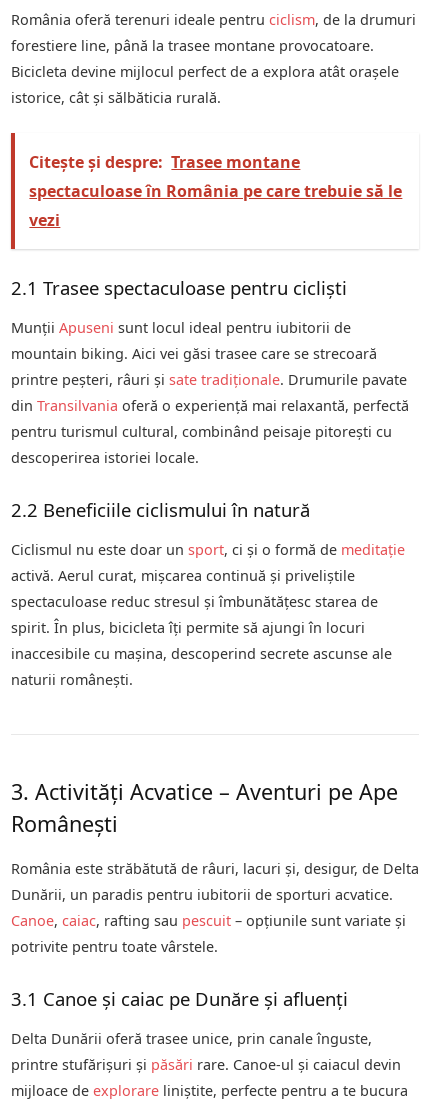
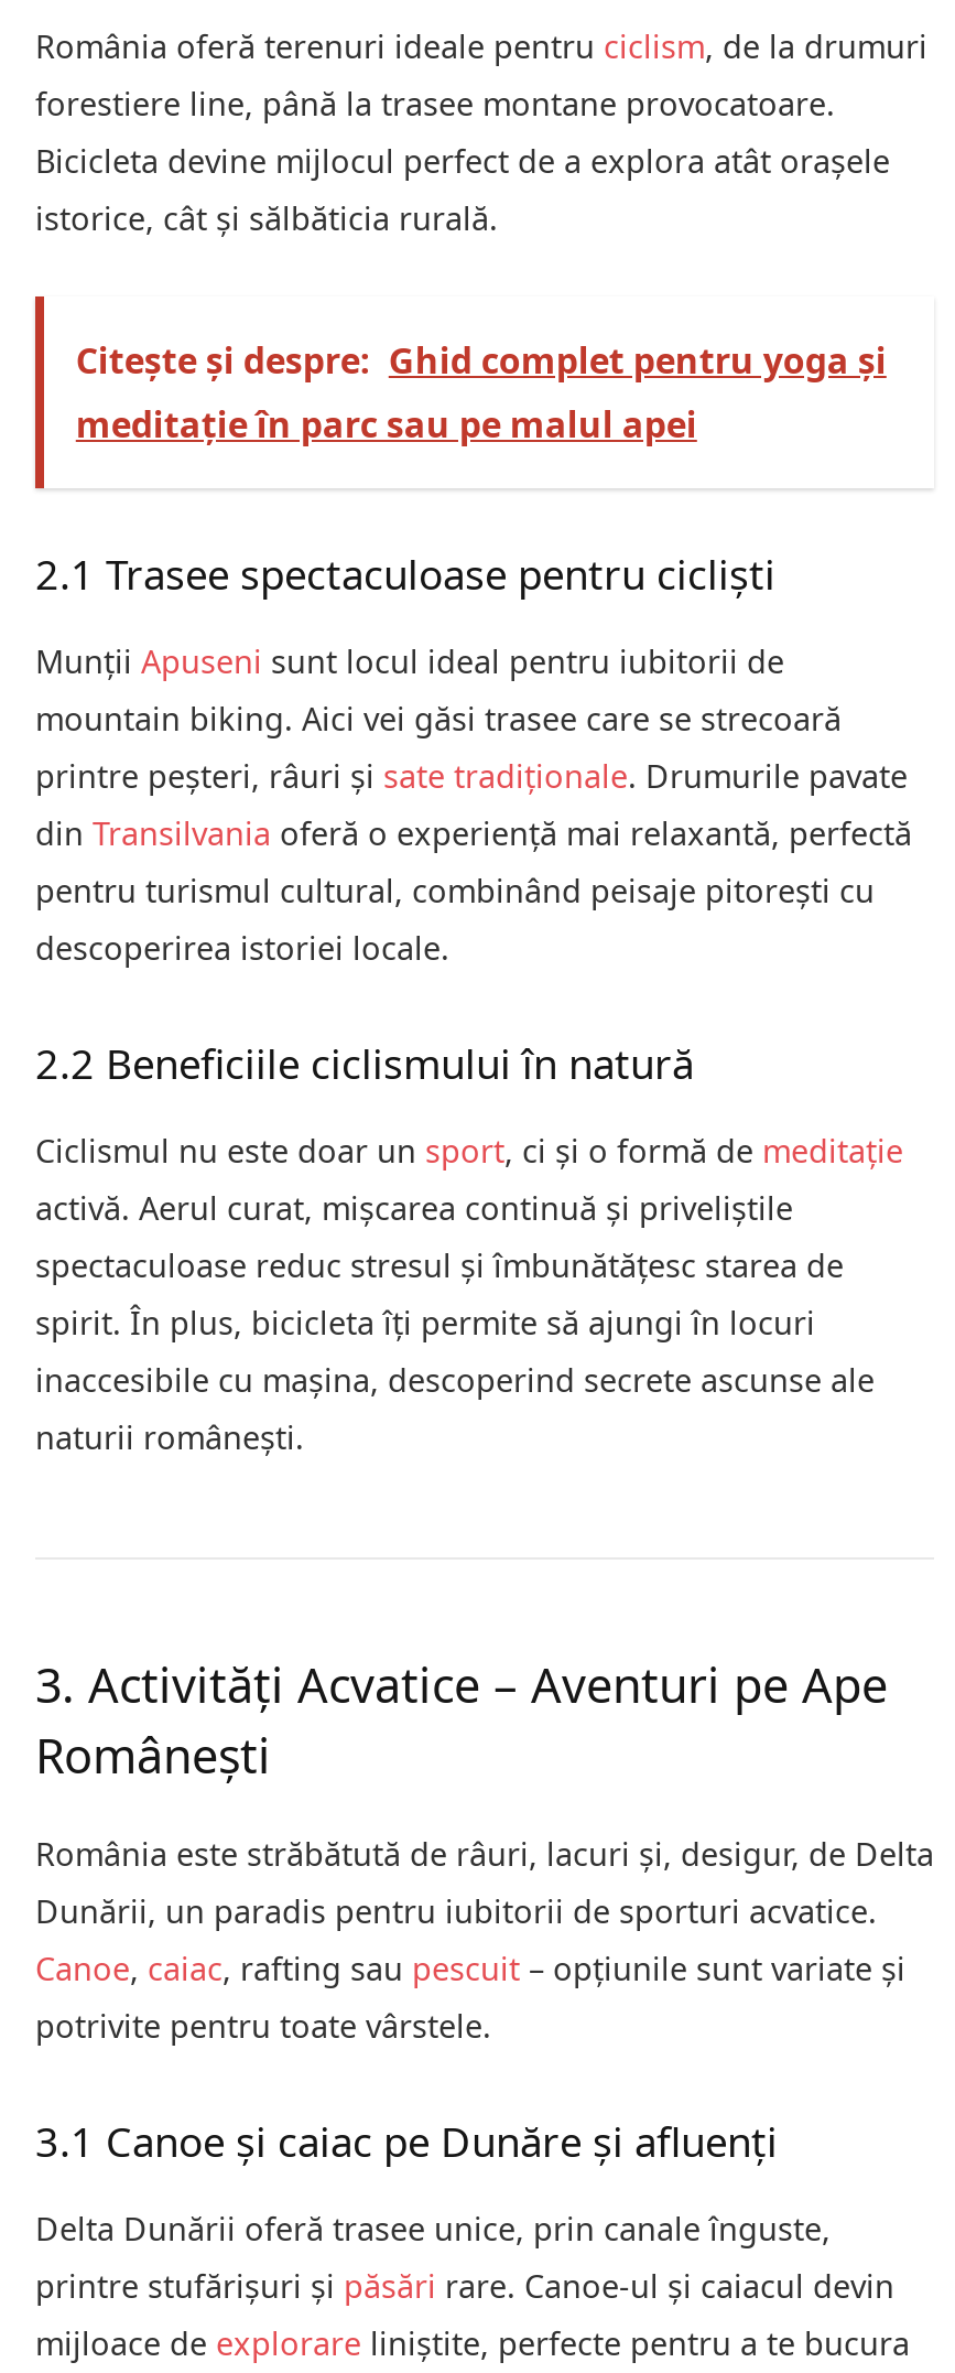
- Citește și despre: Trasee montane
- spectaculoase în România pe care trebuie să le
- vezi
+ Citește și despre: Ghid complet pentru yoga și
+ meditație în parc sau pe malul apei
